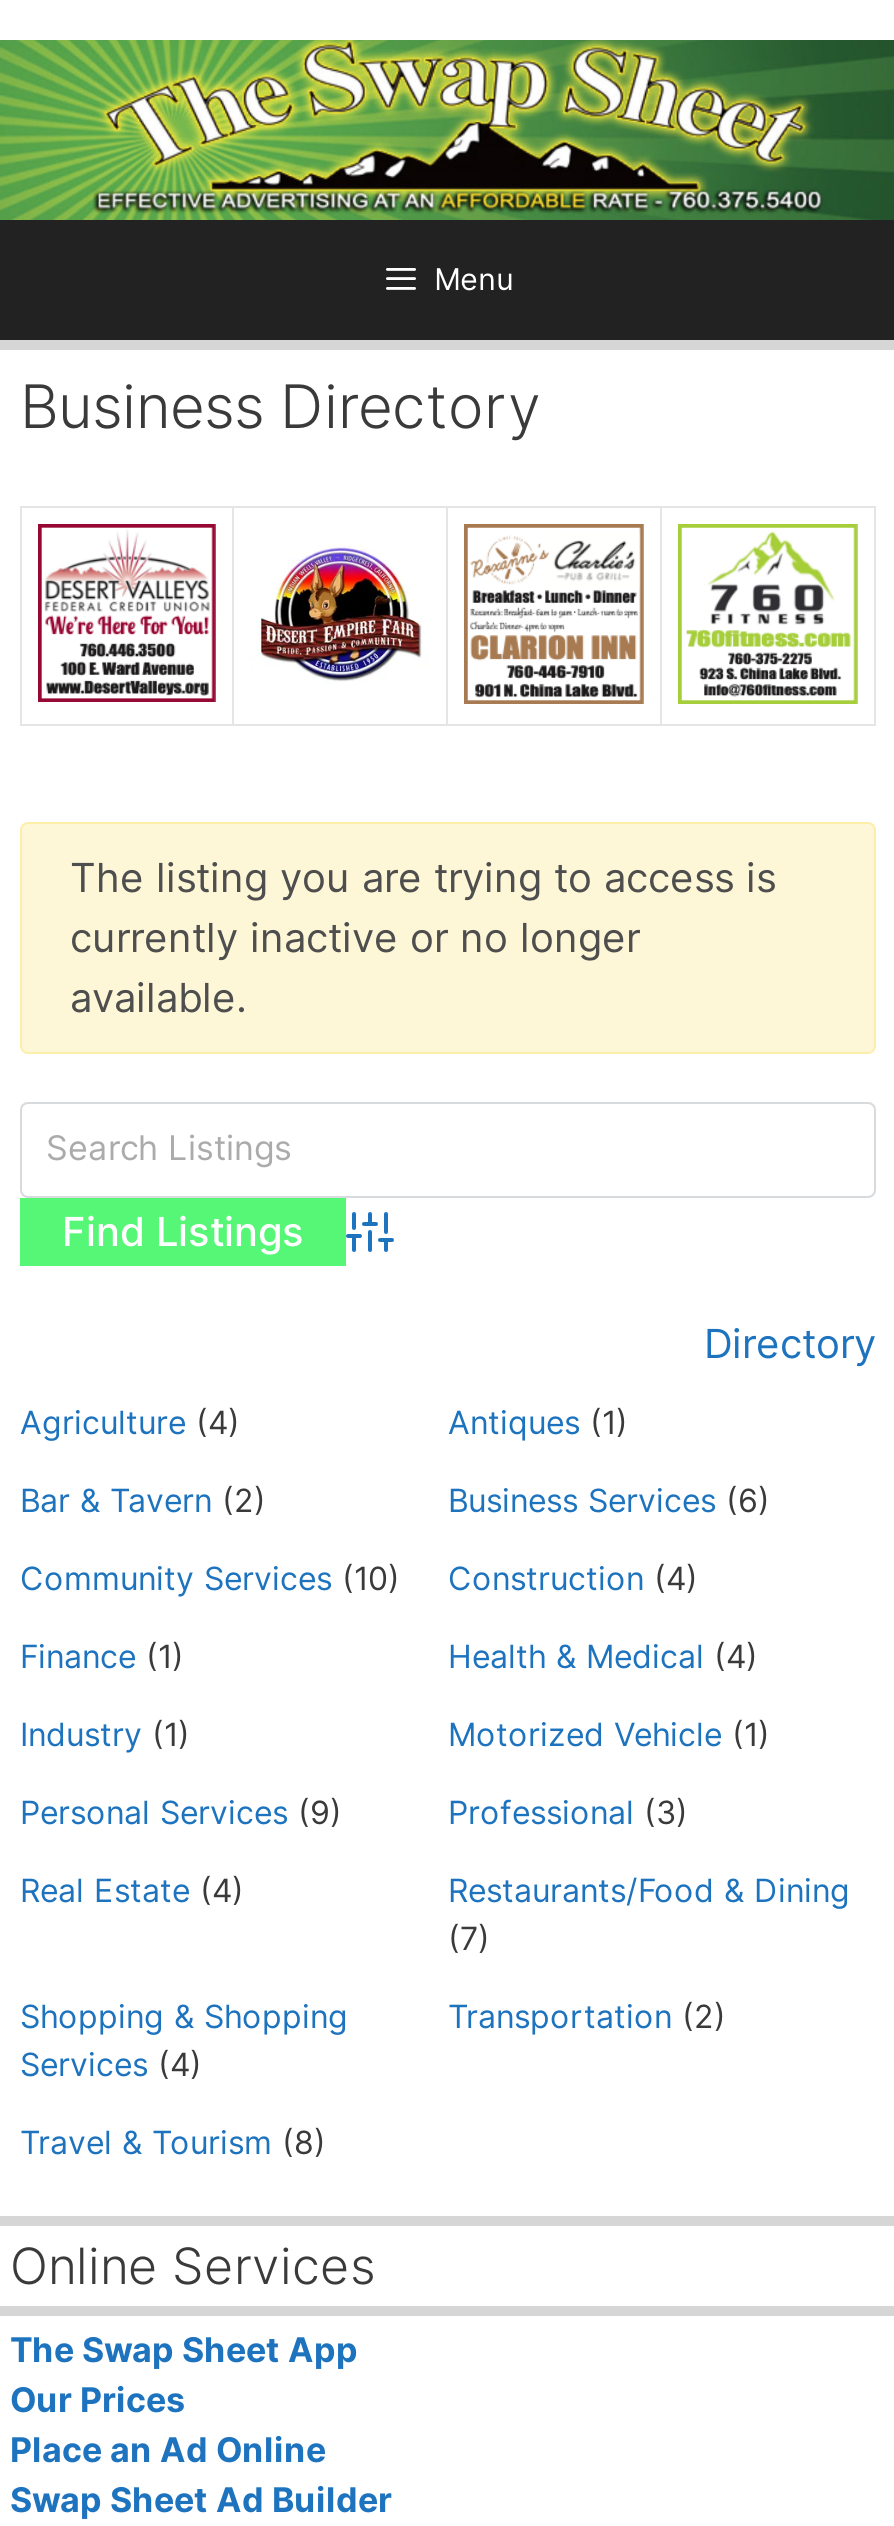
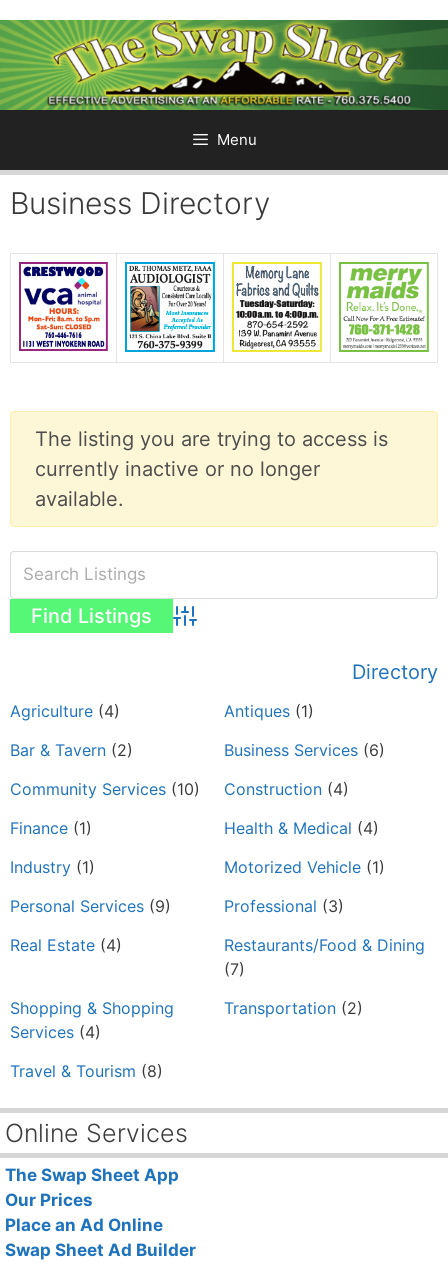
- [image]
+ [image]

- [image]
+ [image]

- [image]
+ [image]

- [image]
+ [image]
